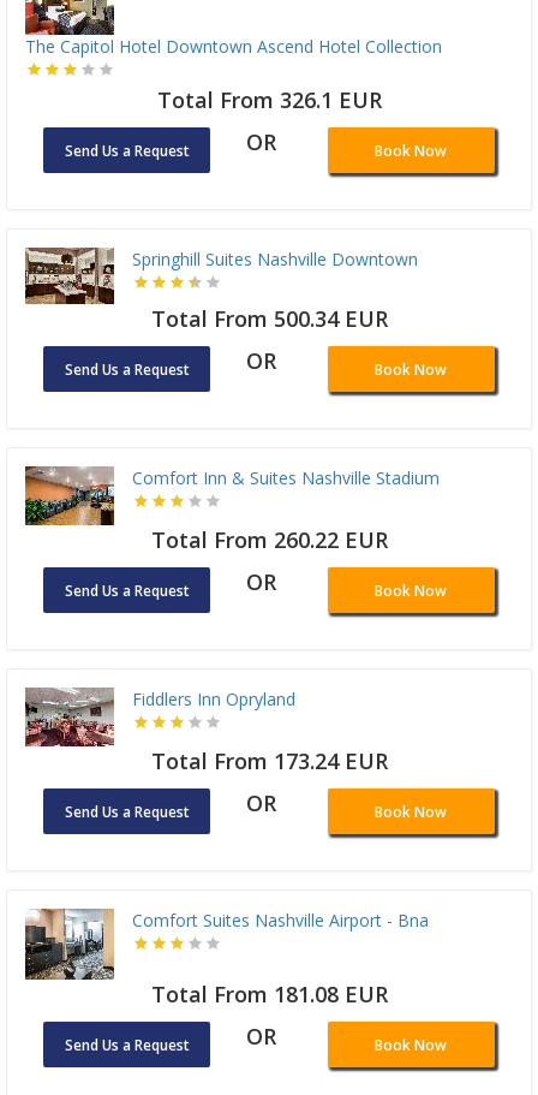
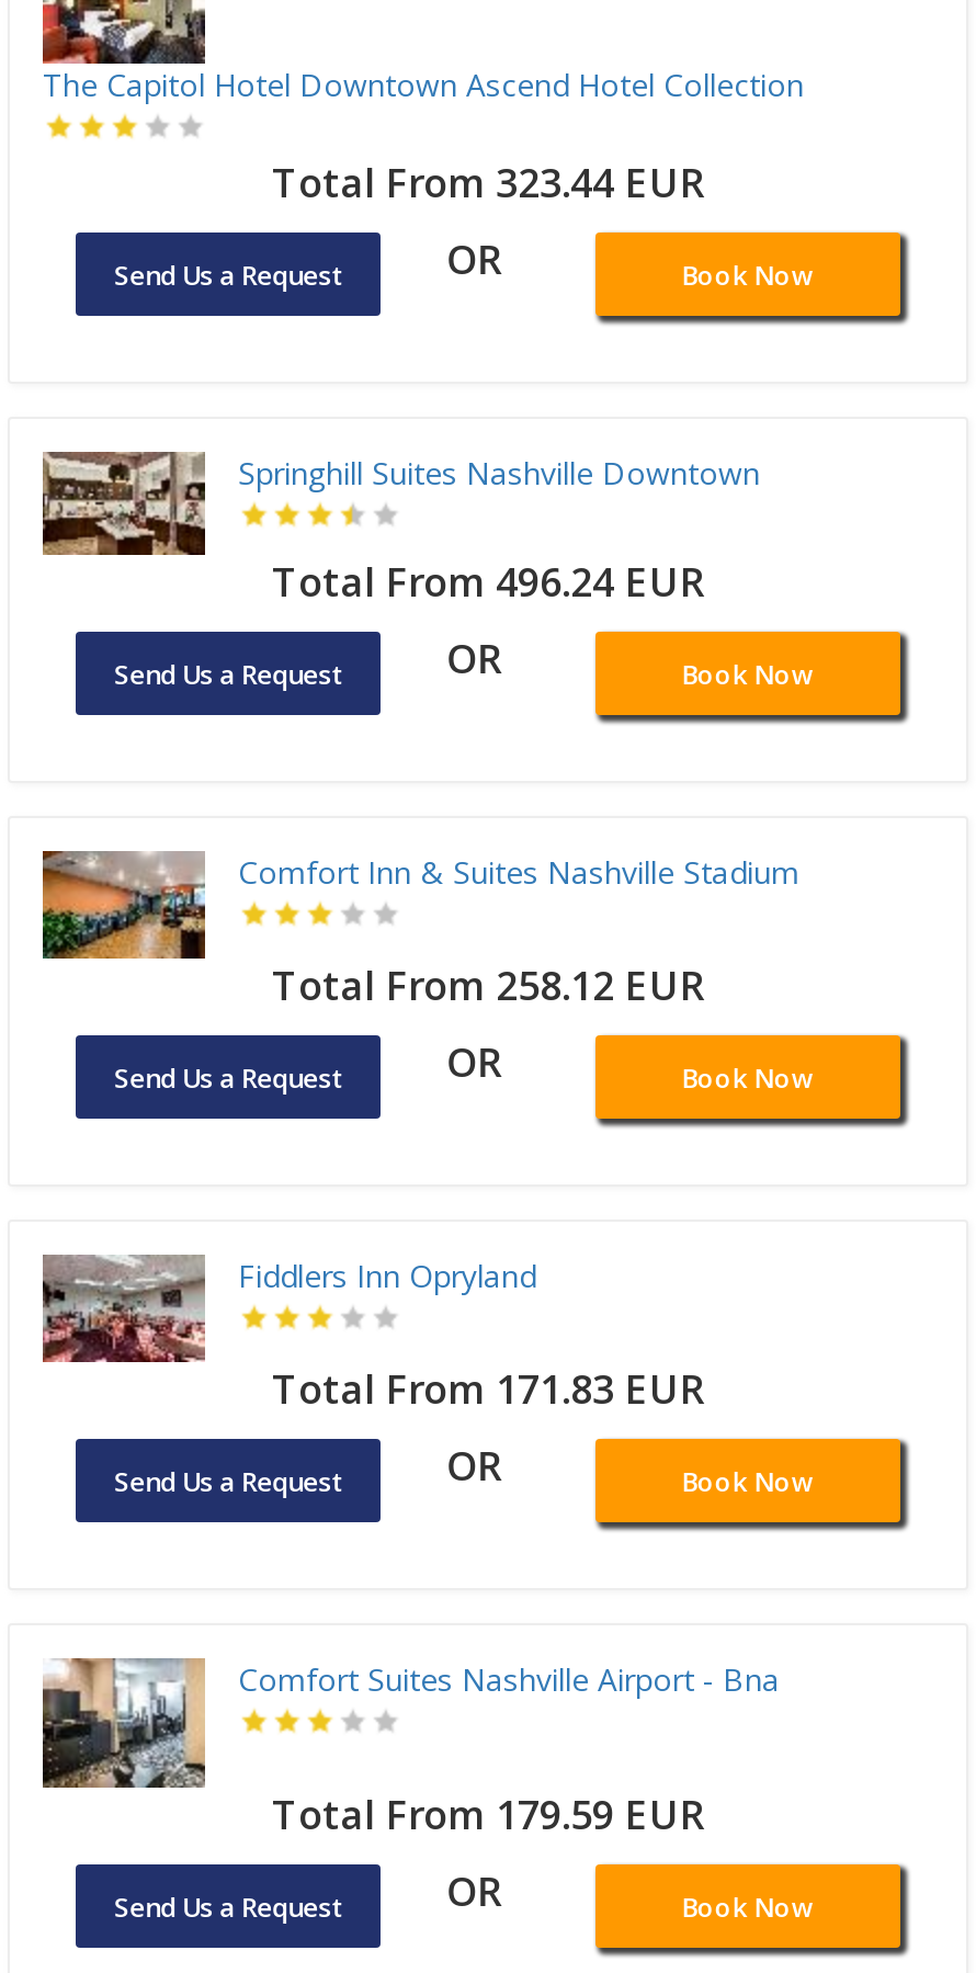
- Total From 326.1 EUR
+ Total From 323.44 EUR

- Total From 500.34 EUR
+ Total From 496.24 EUR

- Total From 260.22 EUR
+ Total From 258.12 EUR

- Total From 173.24 EUR
+ Total From 171.83 EUR

- Total From 181.08 EUR
+ Total From 179.59 EUR
